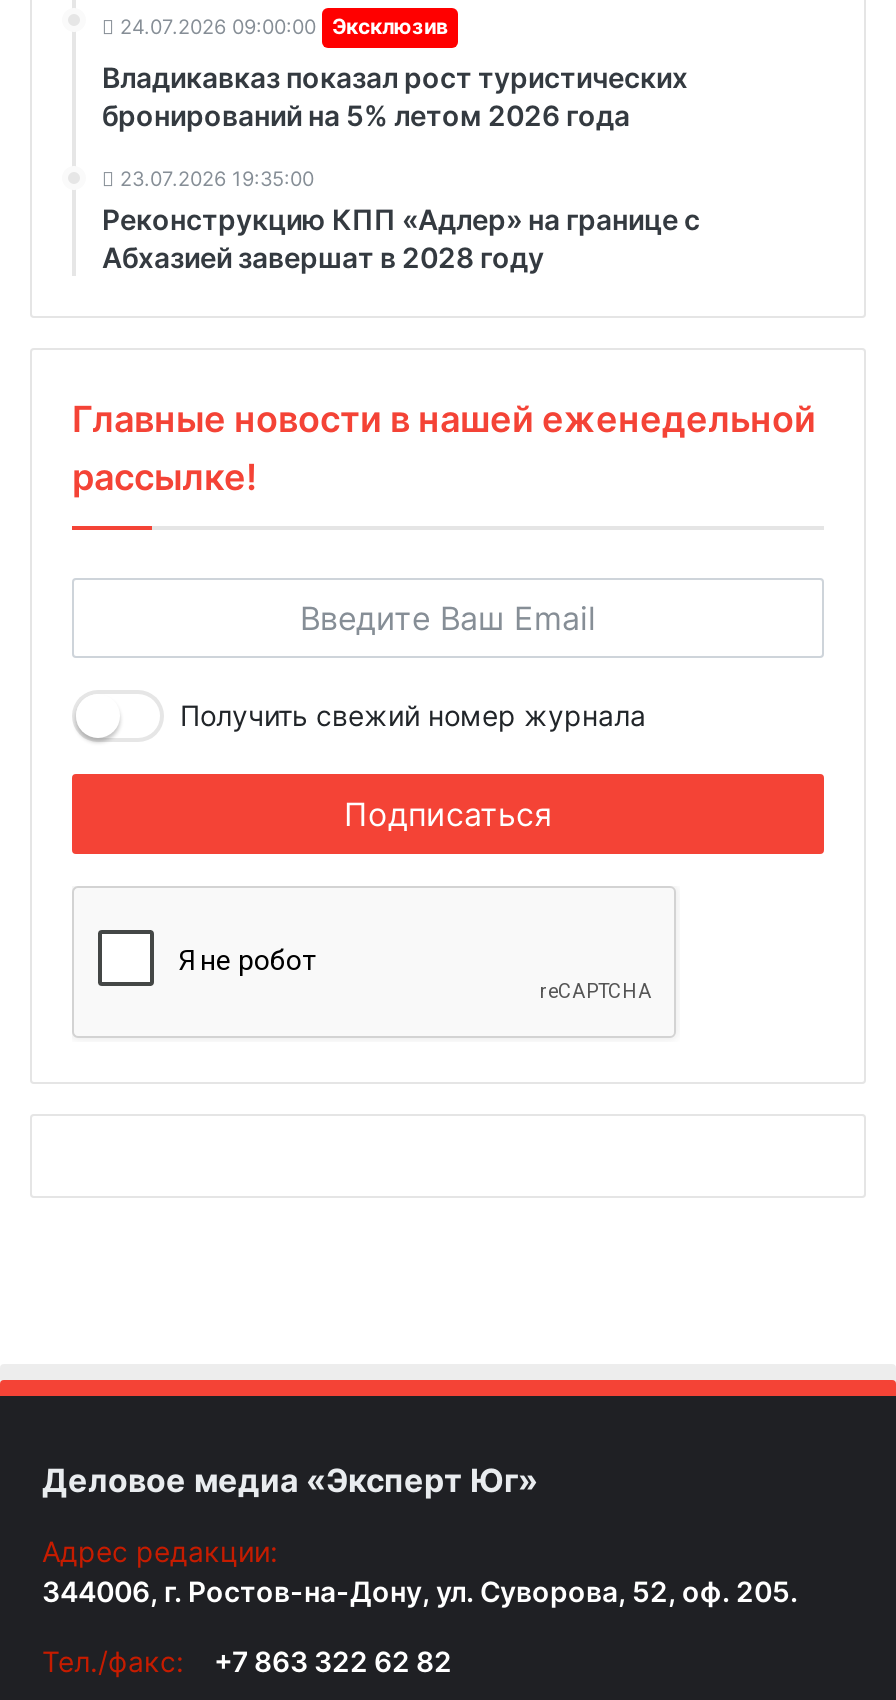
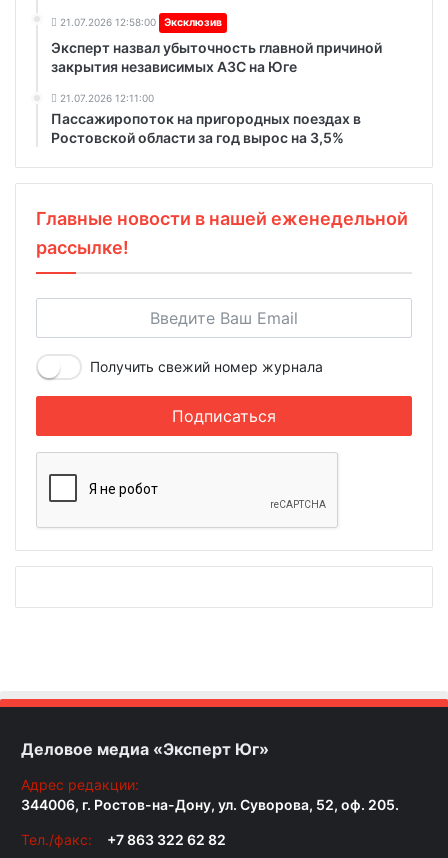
- 24.07.2026 09:00:00 Эксклюзив
+ 21.07.2026 12:58:00 Эксклюзив

- Владикавказ показал рост туристических
- бронирований на 5% летом 2026 года
+ Эксперт назвал убыточность главной причиной
+ закрытия независимых АЗС на Юге

- 23.07.2026 19:35:00
- Реконструкцию КПП «Адлер» на границе с
- Абхазией завершат в 2028 году
+ 21.07.2026 12:11:00
+ Пассажиропоток на пригородных поездах в
+ Ростовской области за год вырос на 3,5%
